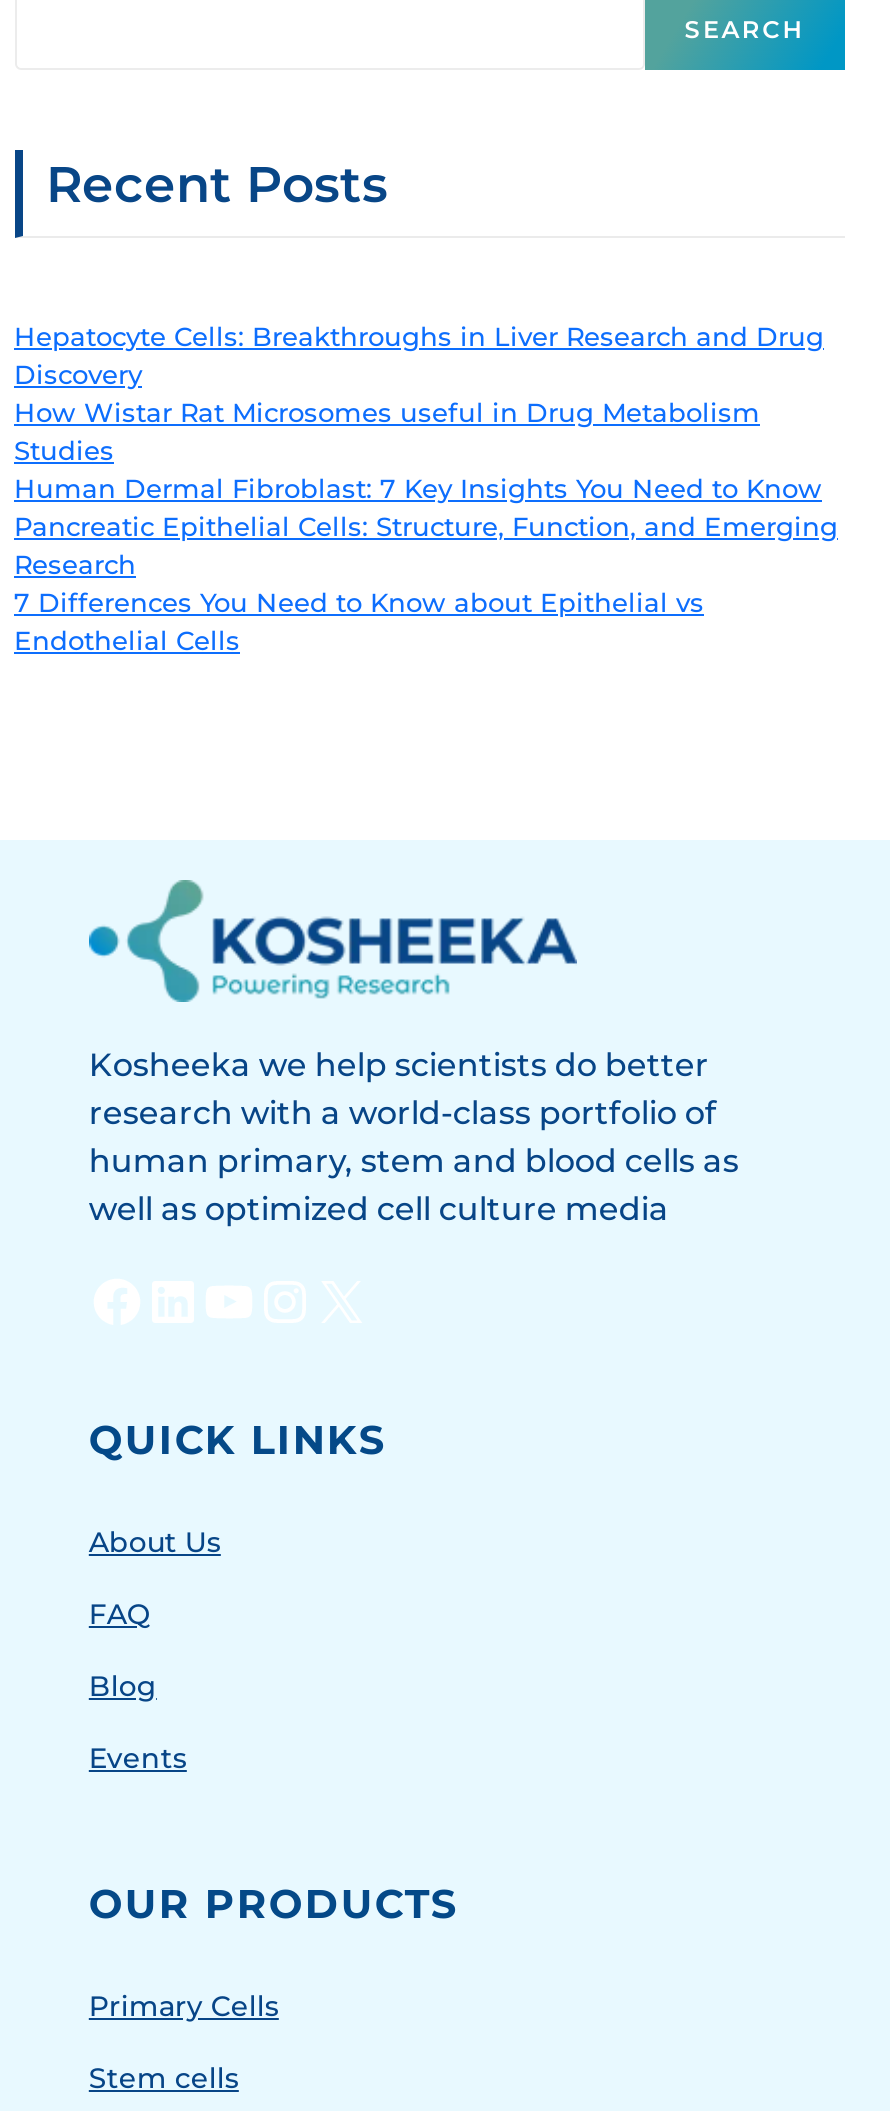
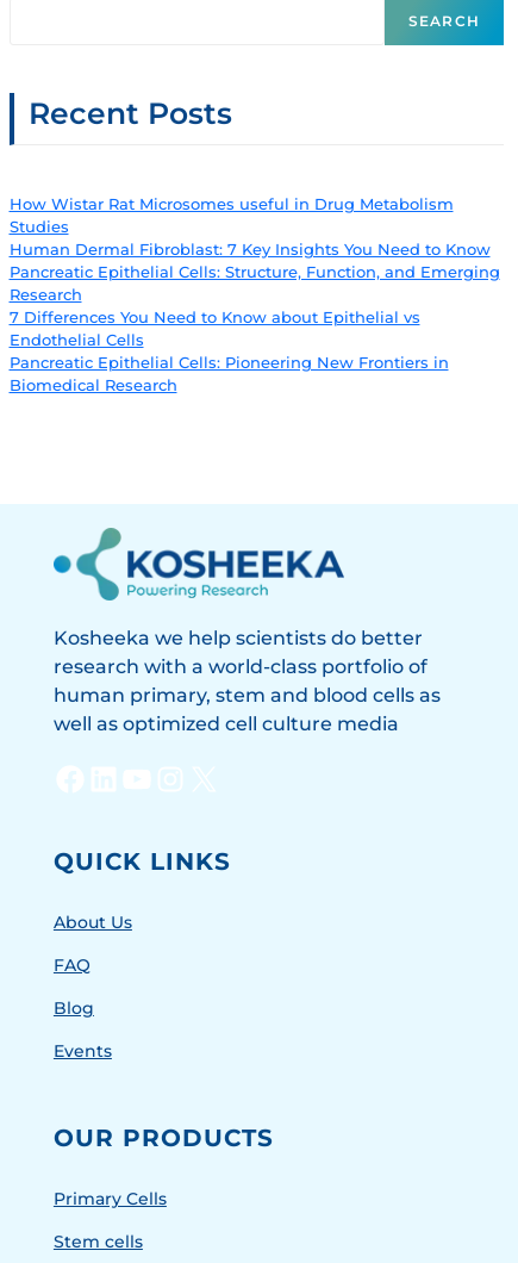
- Hepatocyte Cells: Breakthroughs in Liver Research and Drug
- Discovery

moved up: How Wistar Rat Microsomes useful in Drug Metabolism | Studies | Human Dermal Fibroblast: 7 Key Insights You Need to Know | Pancreatic Epithelial Cells: Structure, Function, and Emerging | Research | 7 Differences You Need to Know about Epithelial vs | Endothelial Cells

+ Pancreatic Epithelial Cells: Pioneering New Frontiers in
+ Biomedical Research
